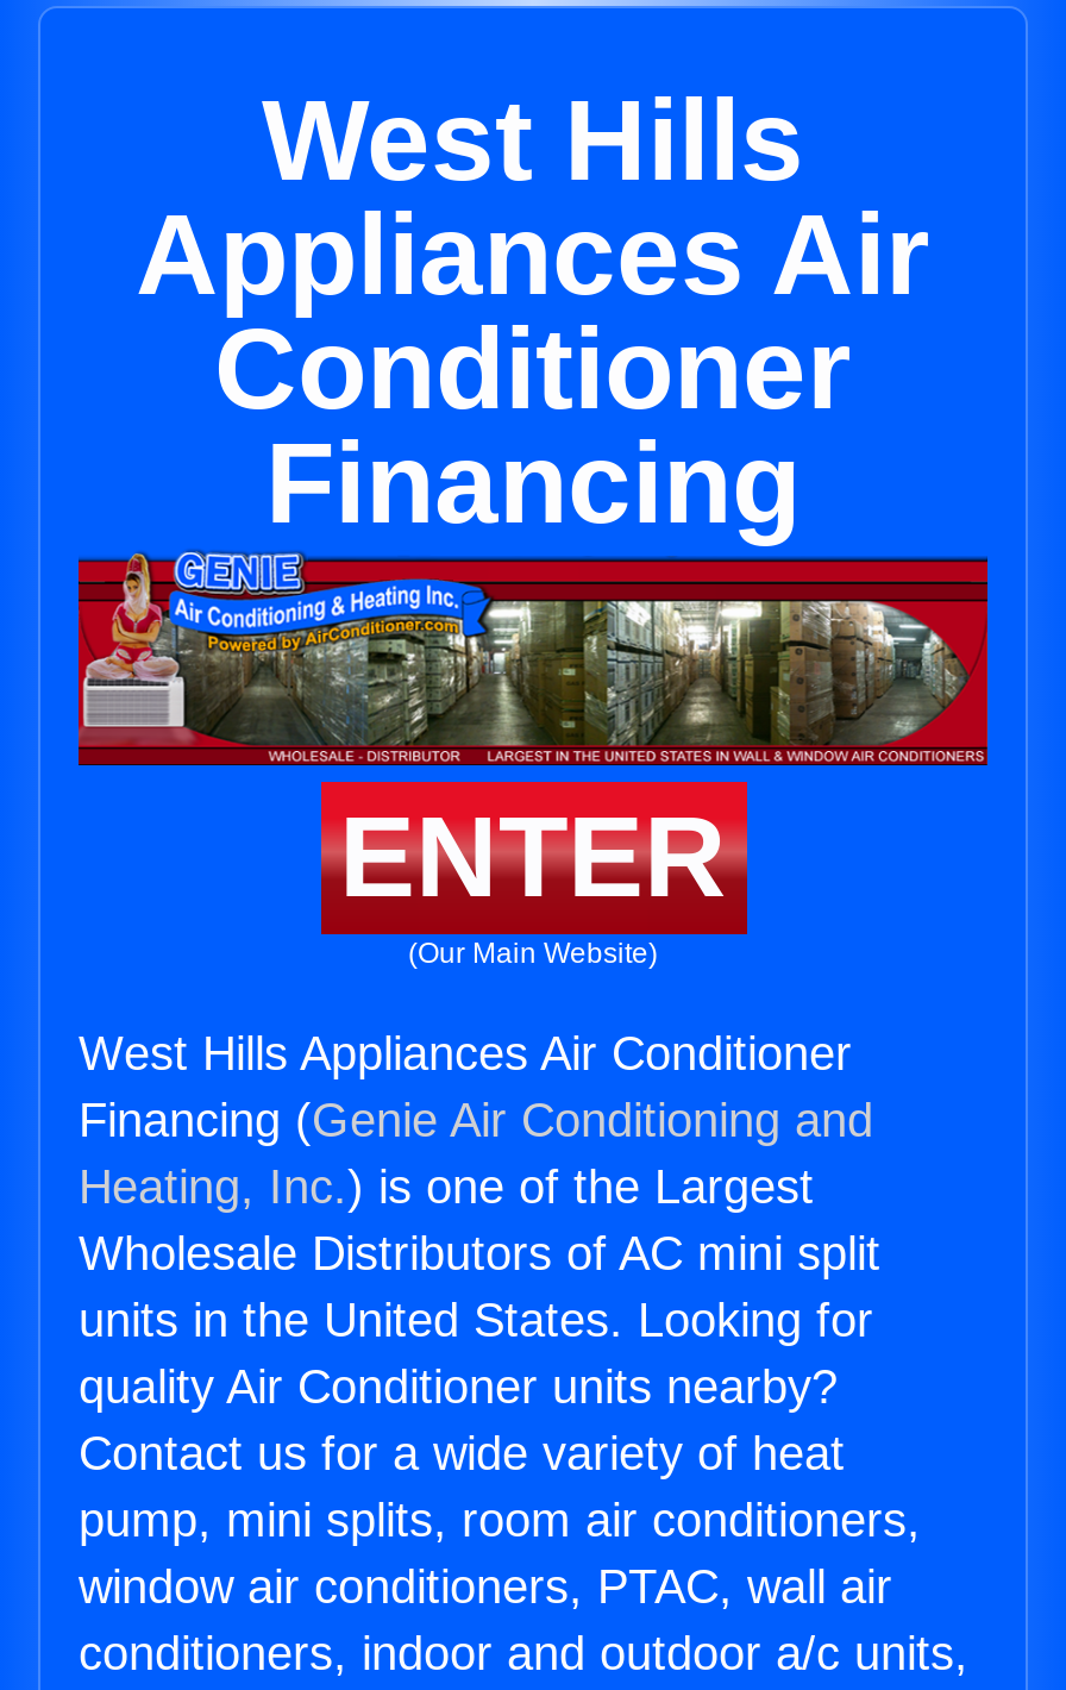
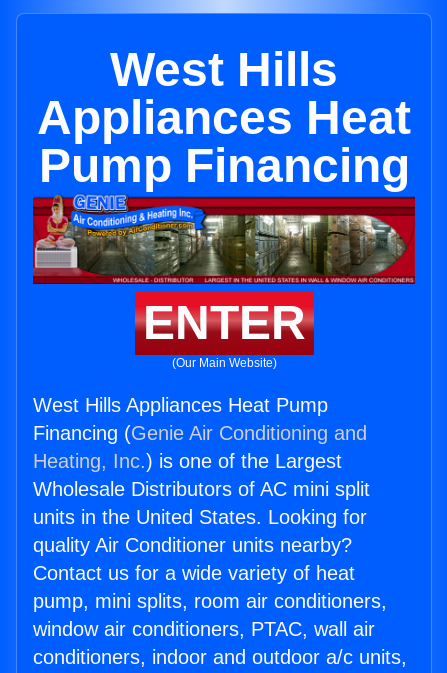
- Appliances Air
- Conditioner
- Financing
+ Appliances Heat
+ Pump Financing

- West Hills Appliances Air Conditioner
+ West Hills Appliances Heat Pump
